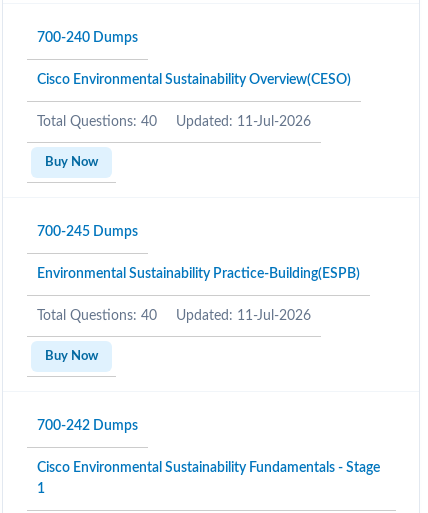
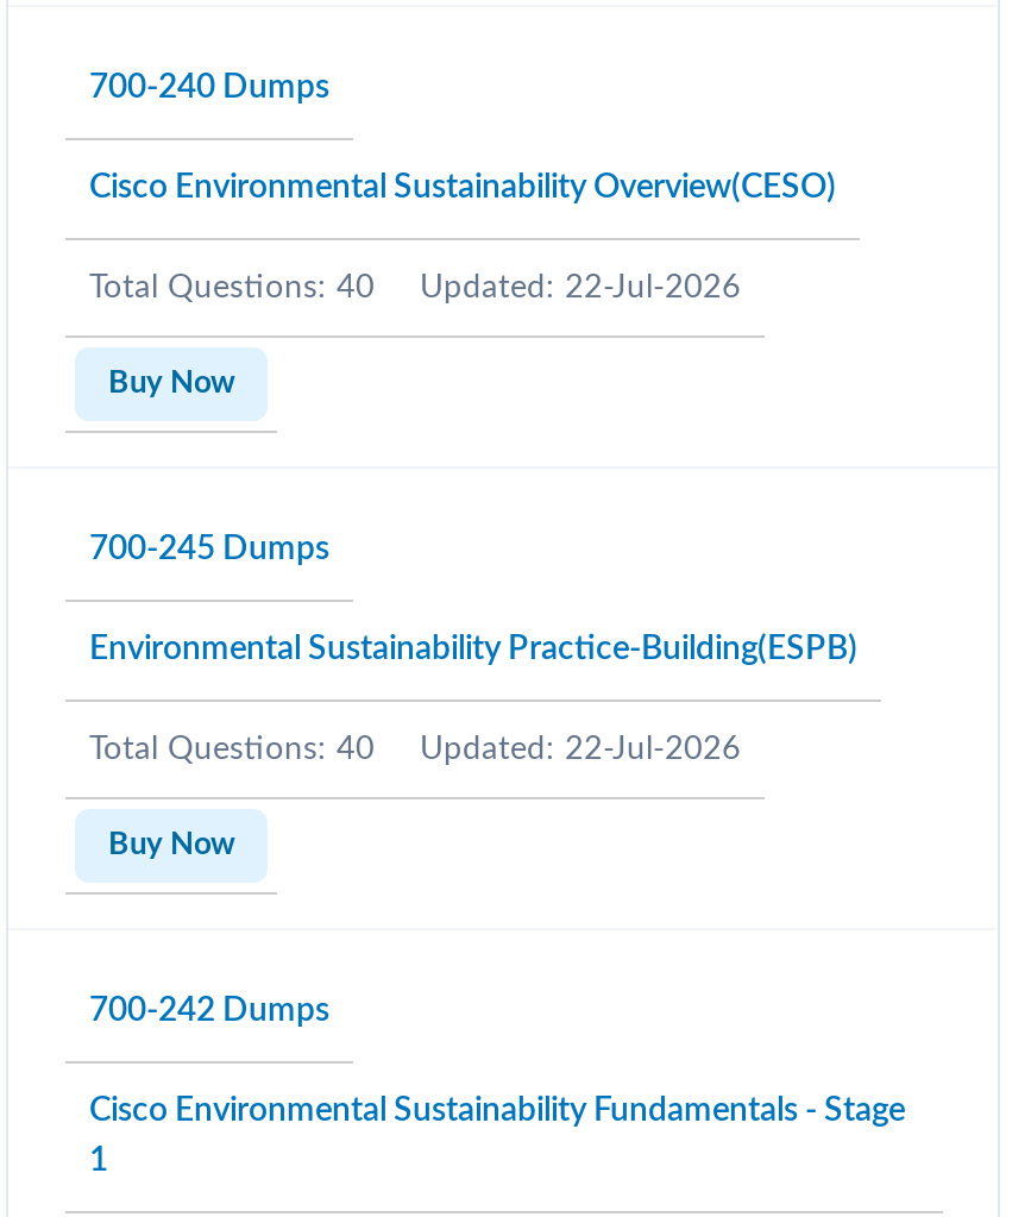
- Total Questions: 40 Updated: 11-Jul-2026
+ Total Questions: 40 Updated: 22-Jul-2026

- Total Questions: 40 Updated: 11-Jul-2026
+ Total Questions: 40 Updated: 22-Jul-2026
